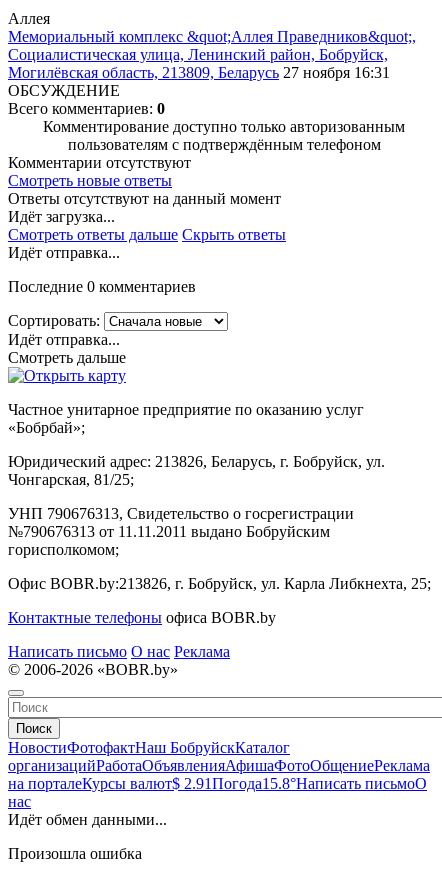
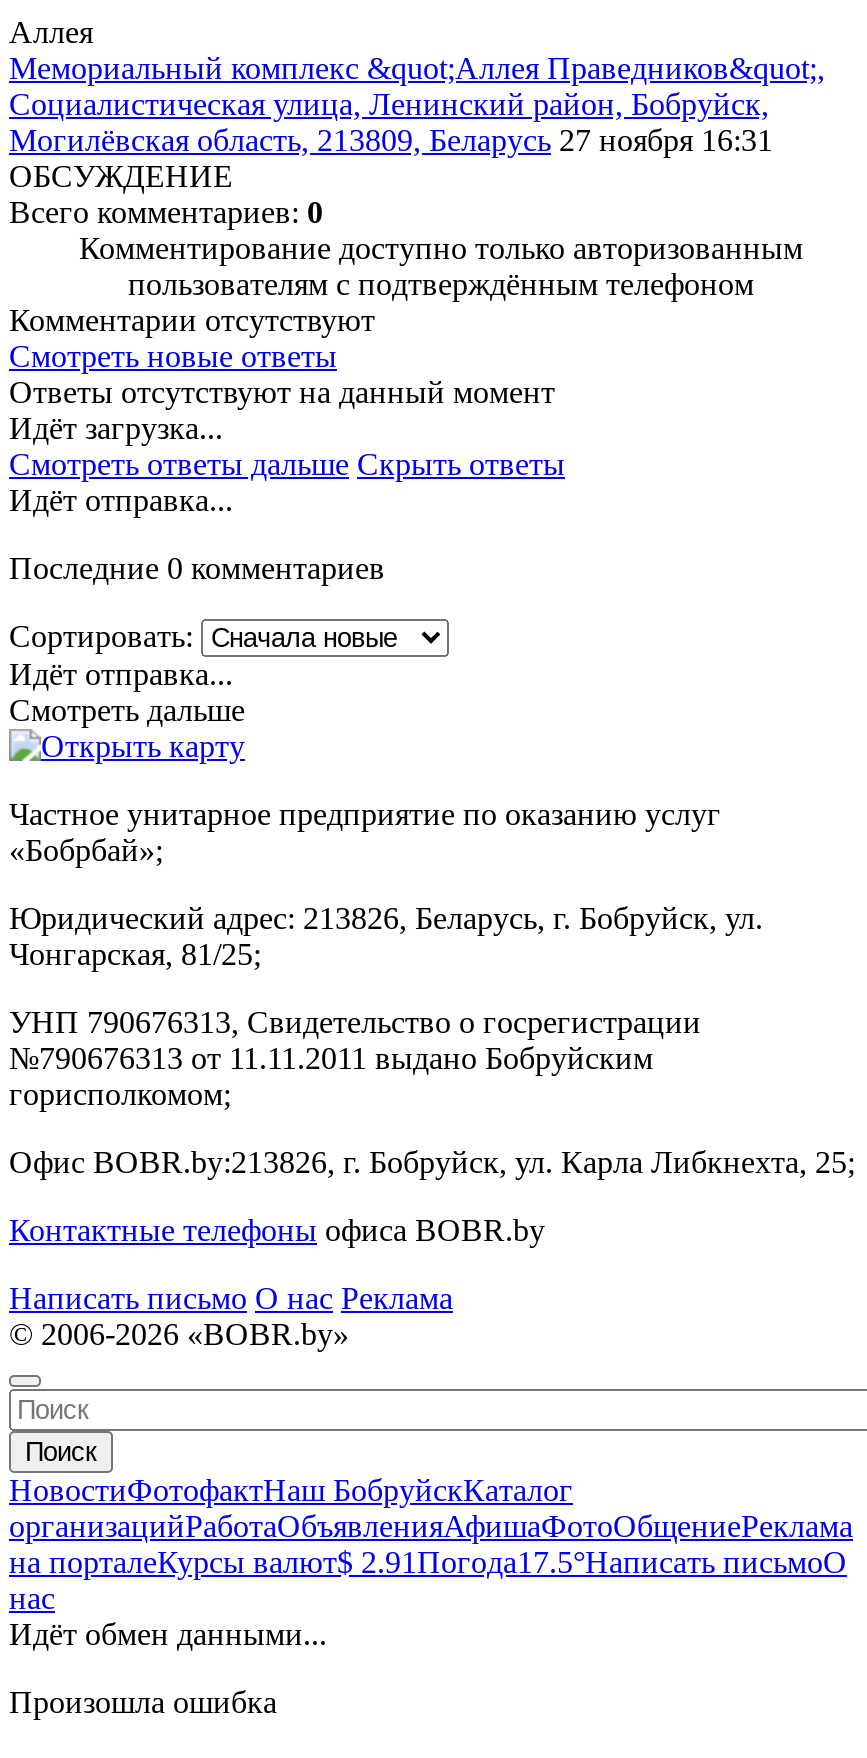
- на порталеКурсы валют$ 2.91 Погода15.8°Написать письмоО
+ на порталеКурсы валют$ 2.91 Погода17.5°Написать письмоО
